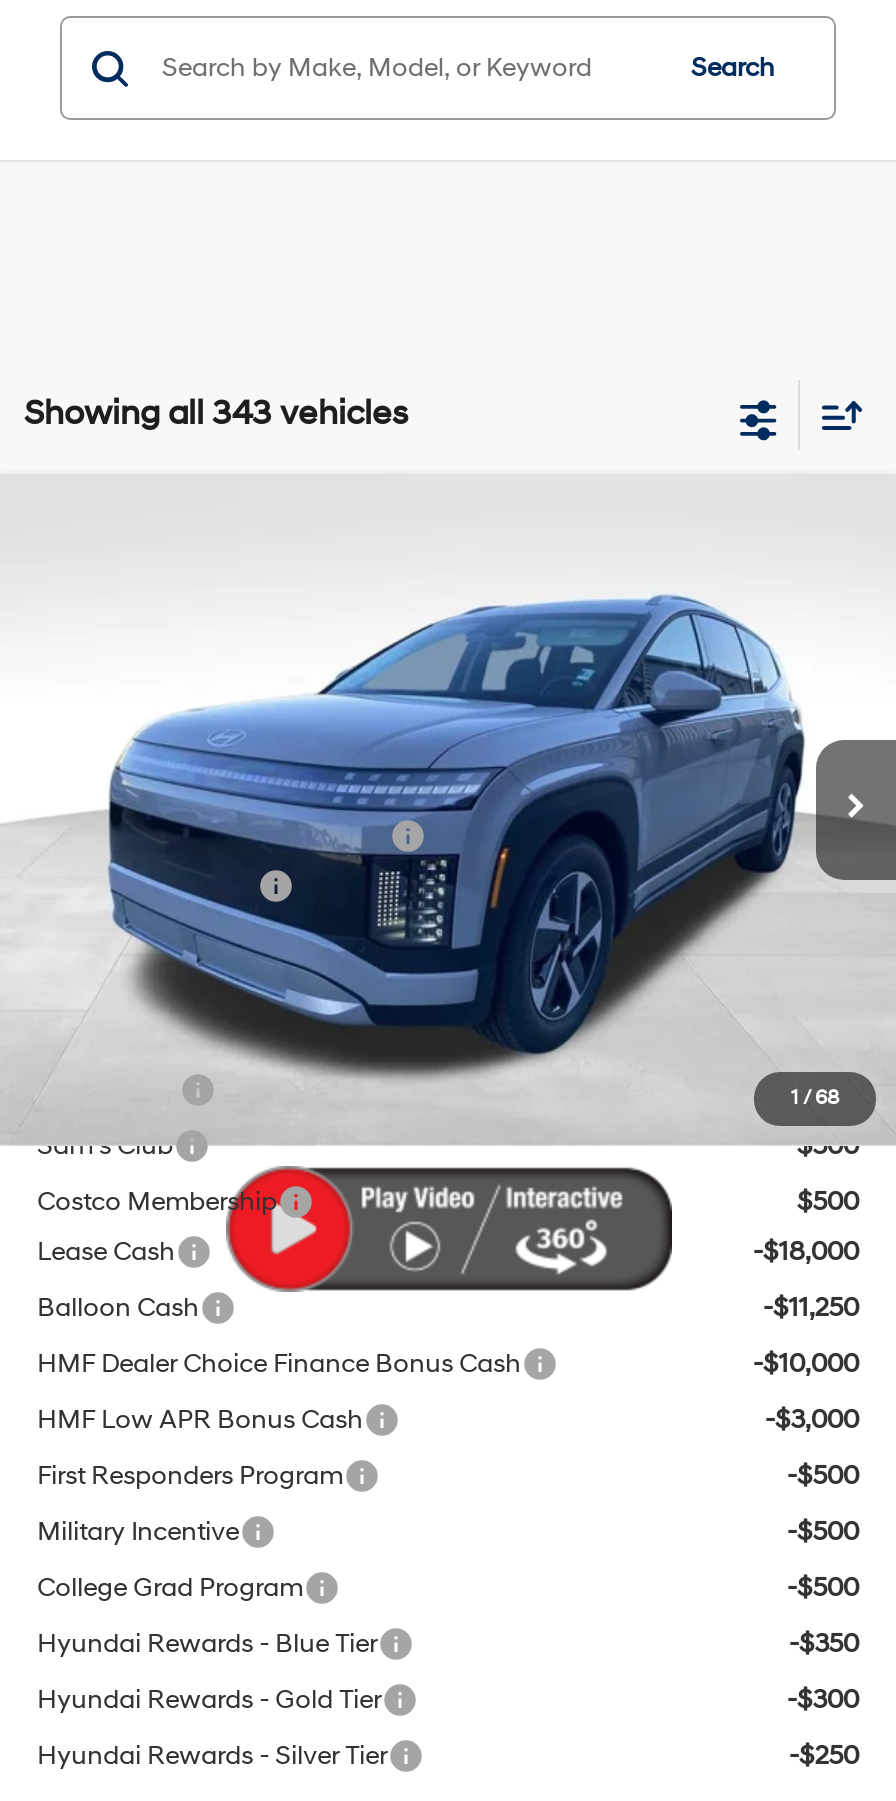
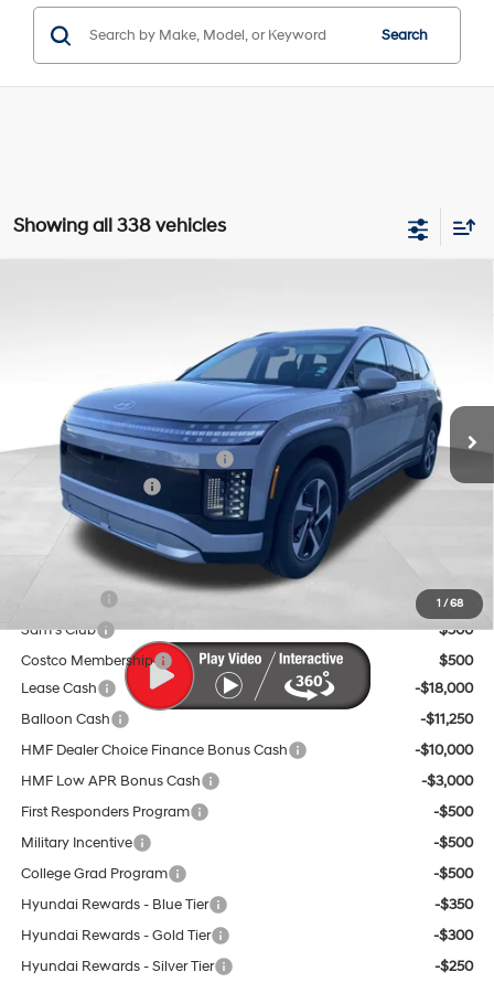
- Showing all 343 vehicles
+ Showing all 338 vehicles
